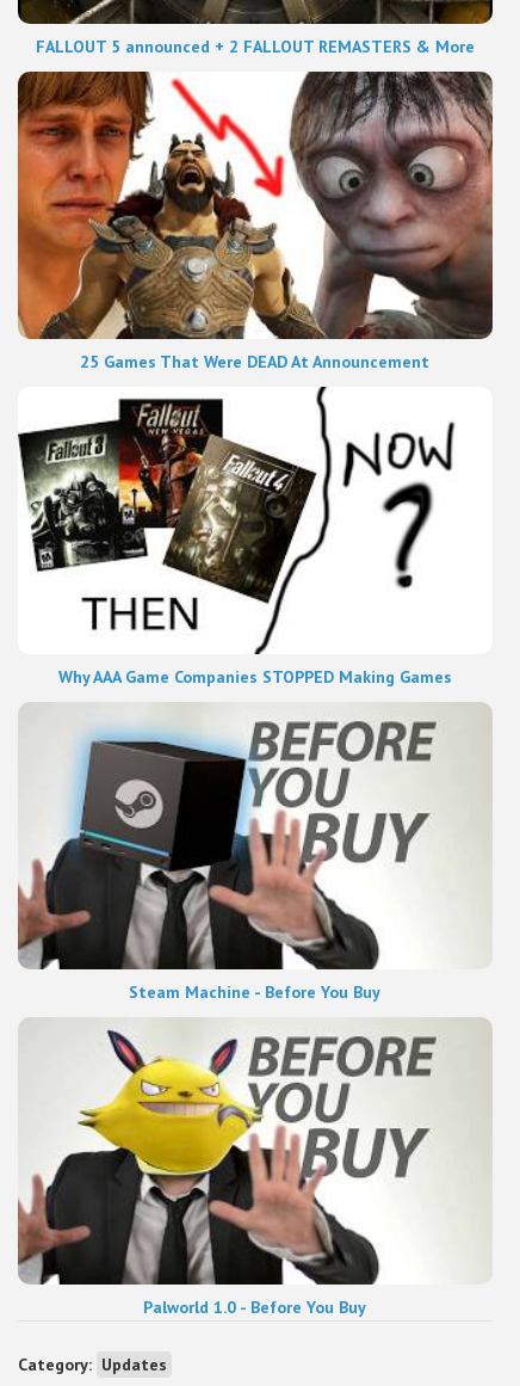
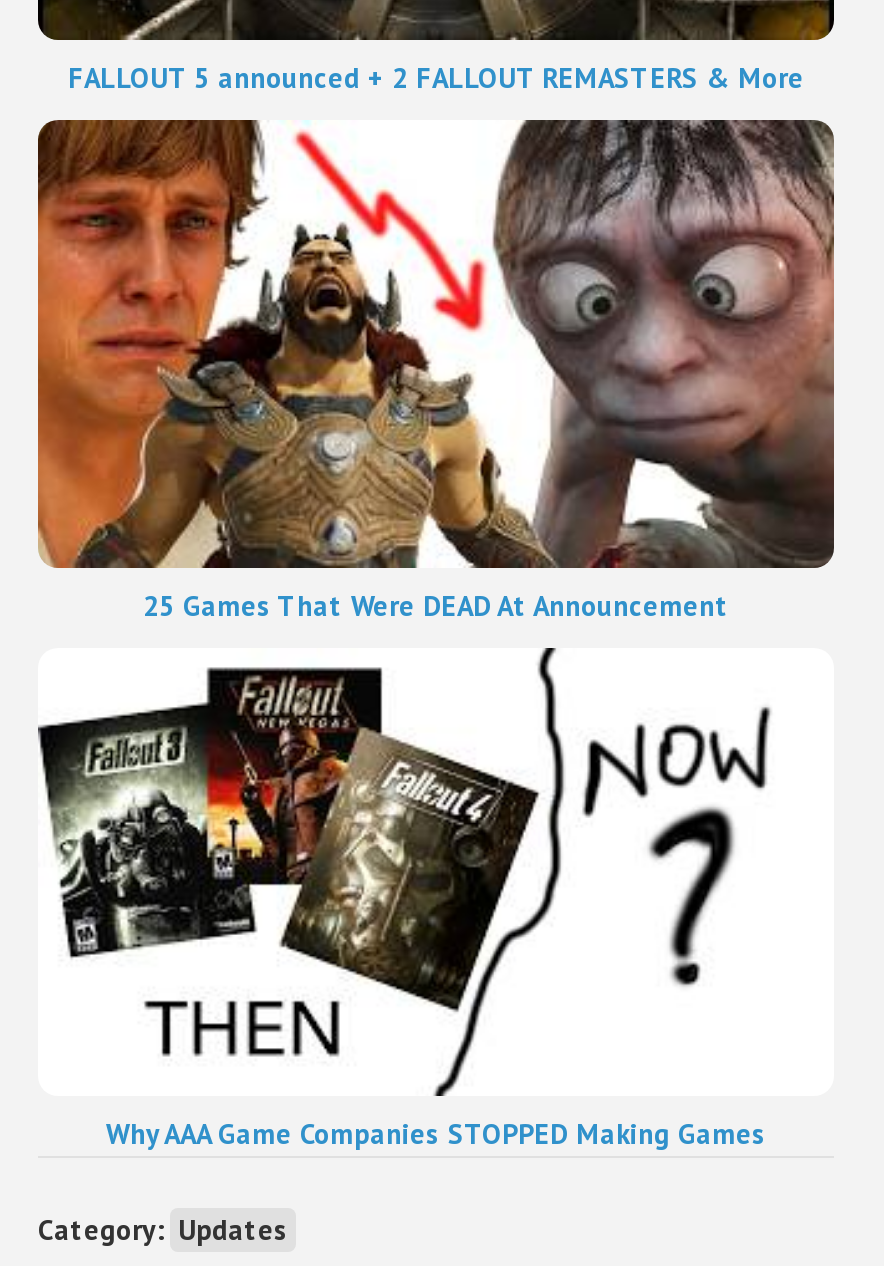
- [image]
- Steam Machine - Before You Buy

- [image]
- Palworld 1.0 - Before You Buy
